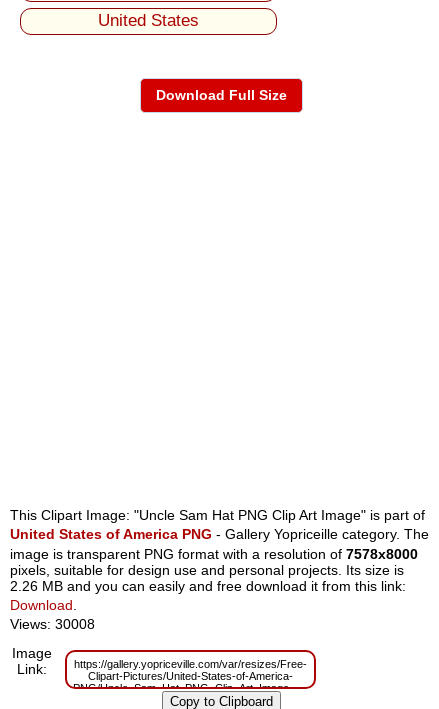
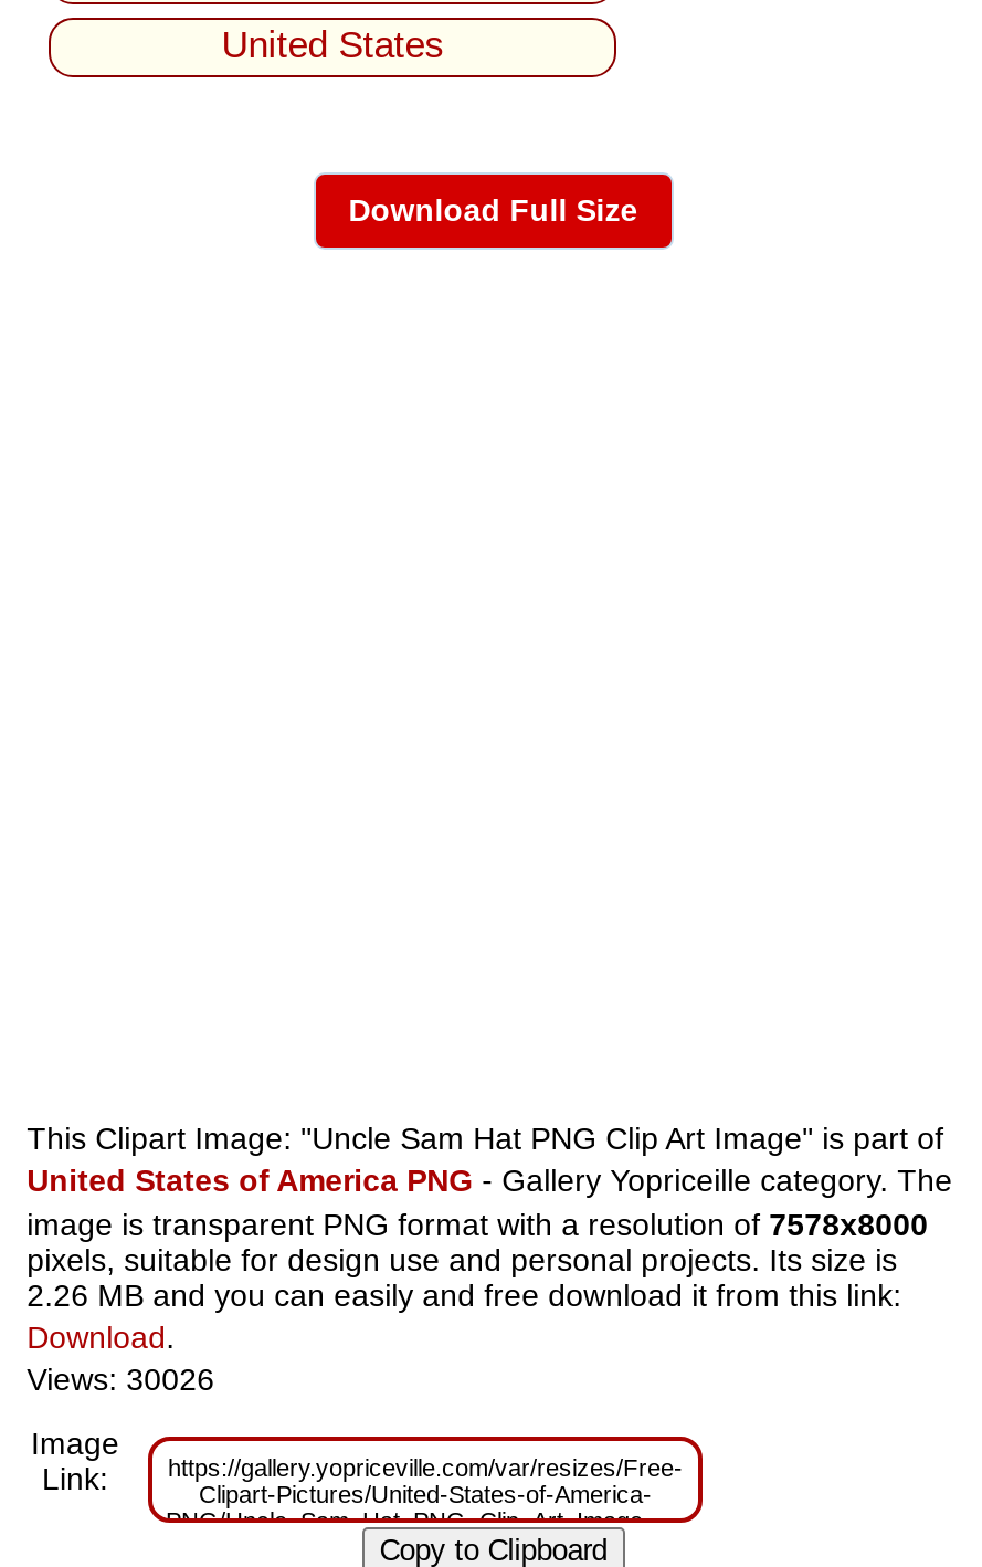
- Views: 30008
+ Views: 30026
